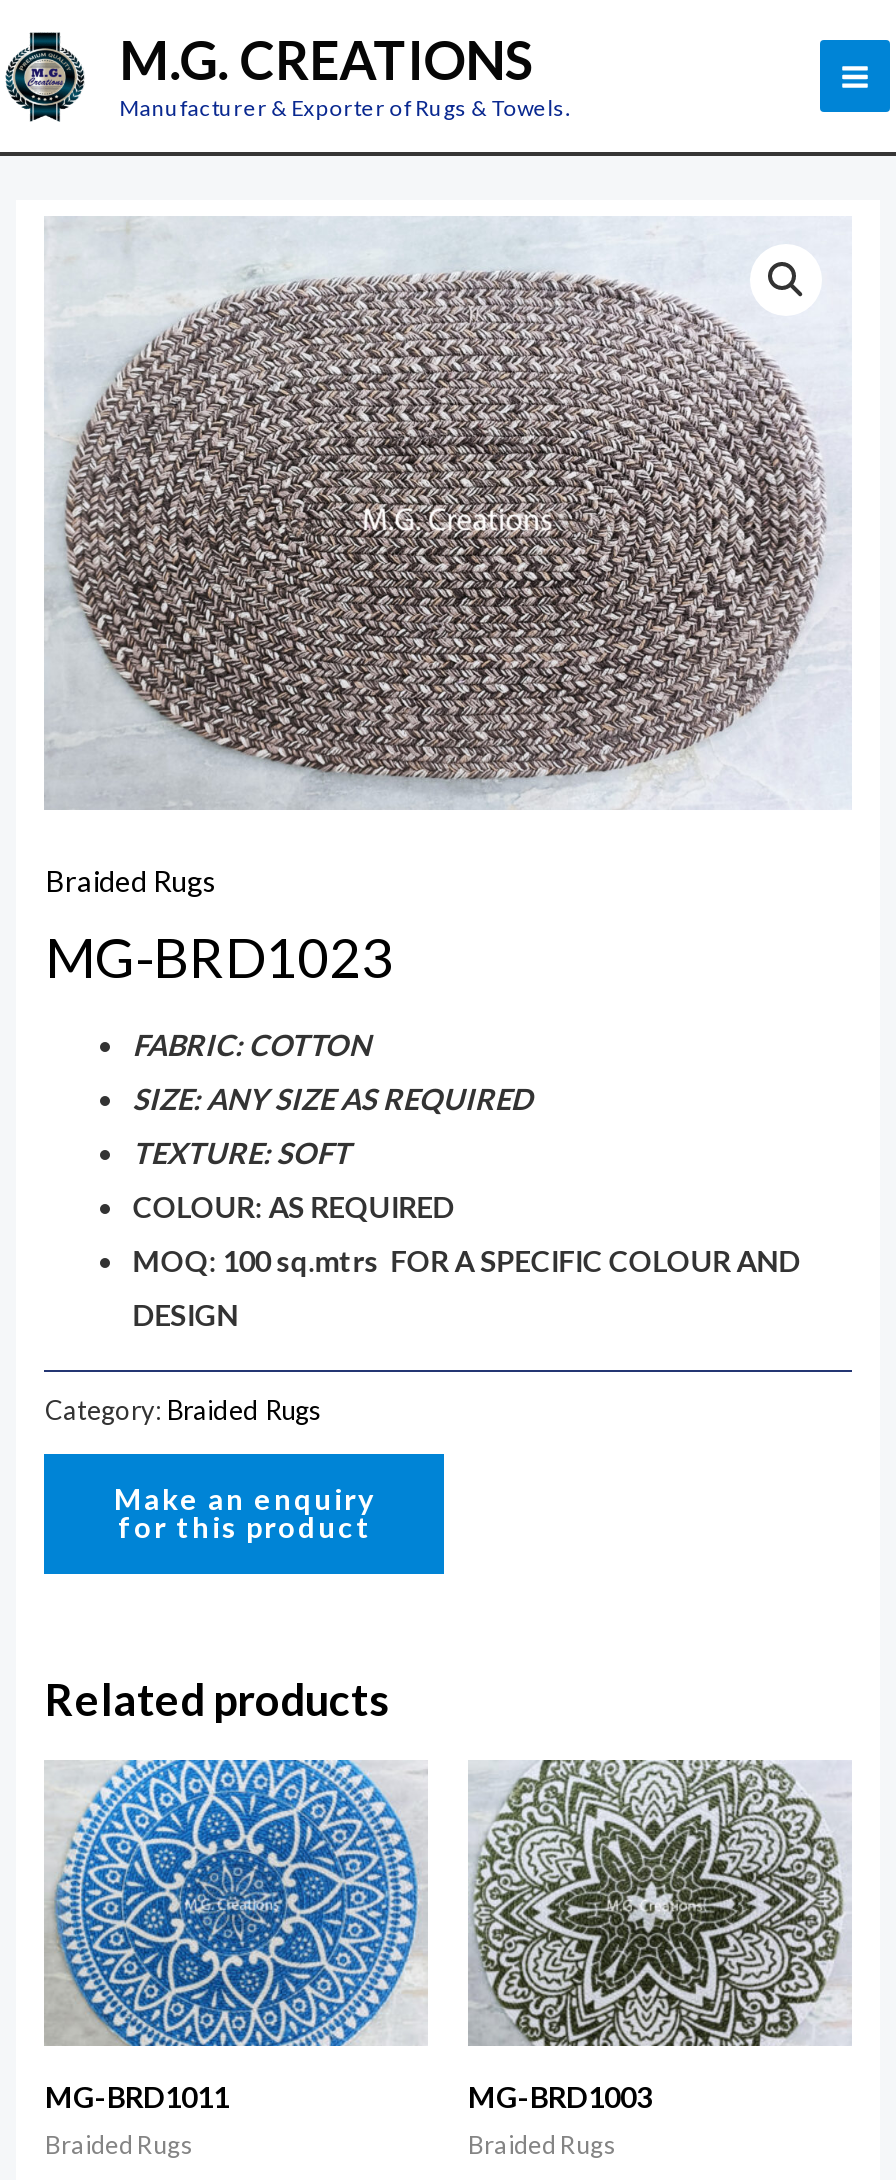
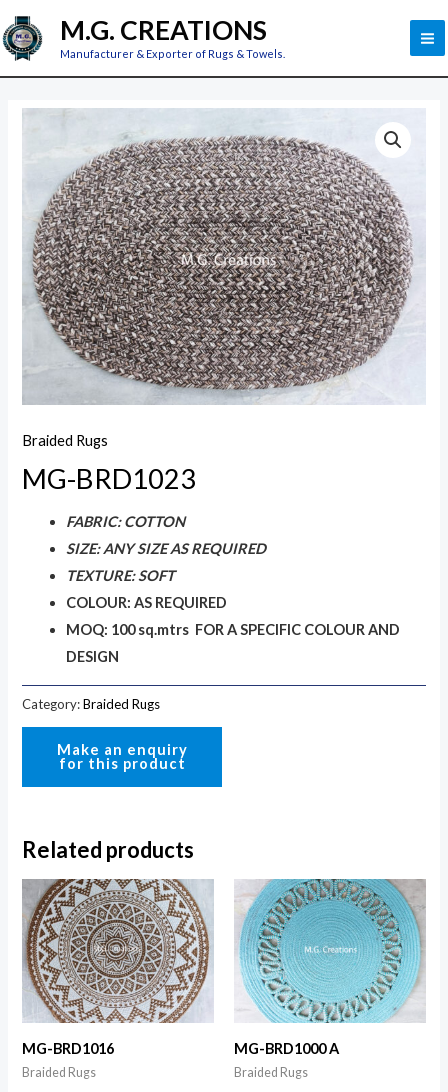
- [image]
- MG-BRD1011
+ [image]
+ MG-BRD1016

- [image]
- MG-BRD1003
+ [image]
+ MG-BRD1000 A
